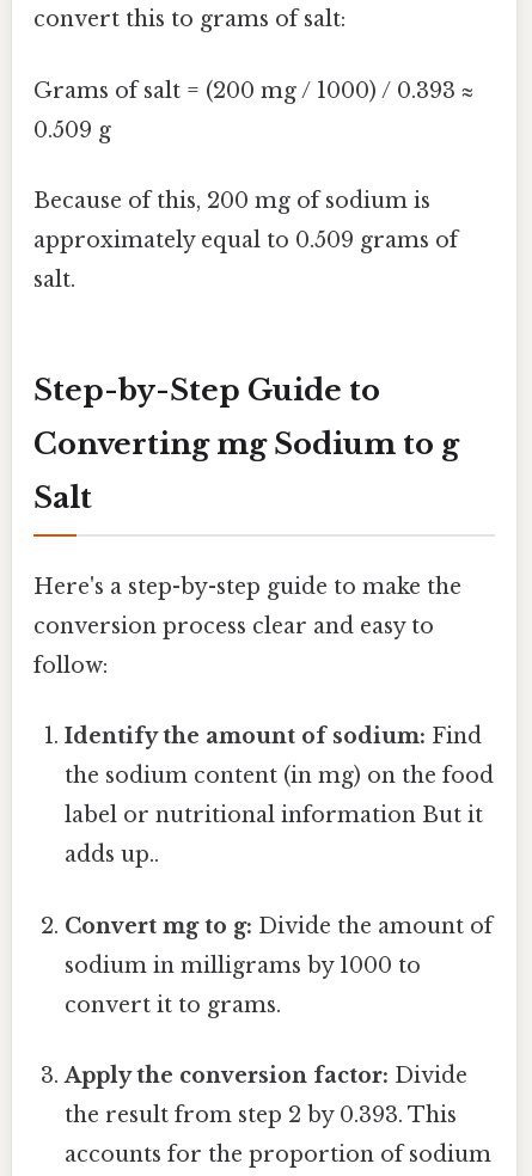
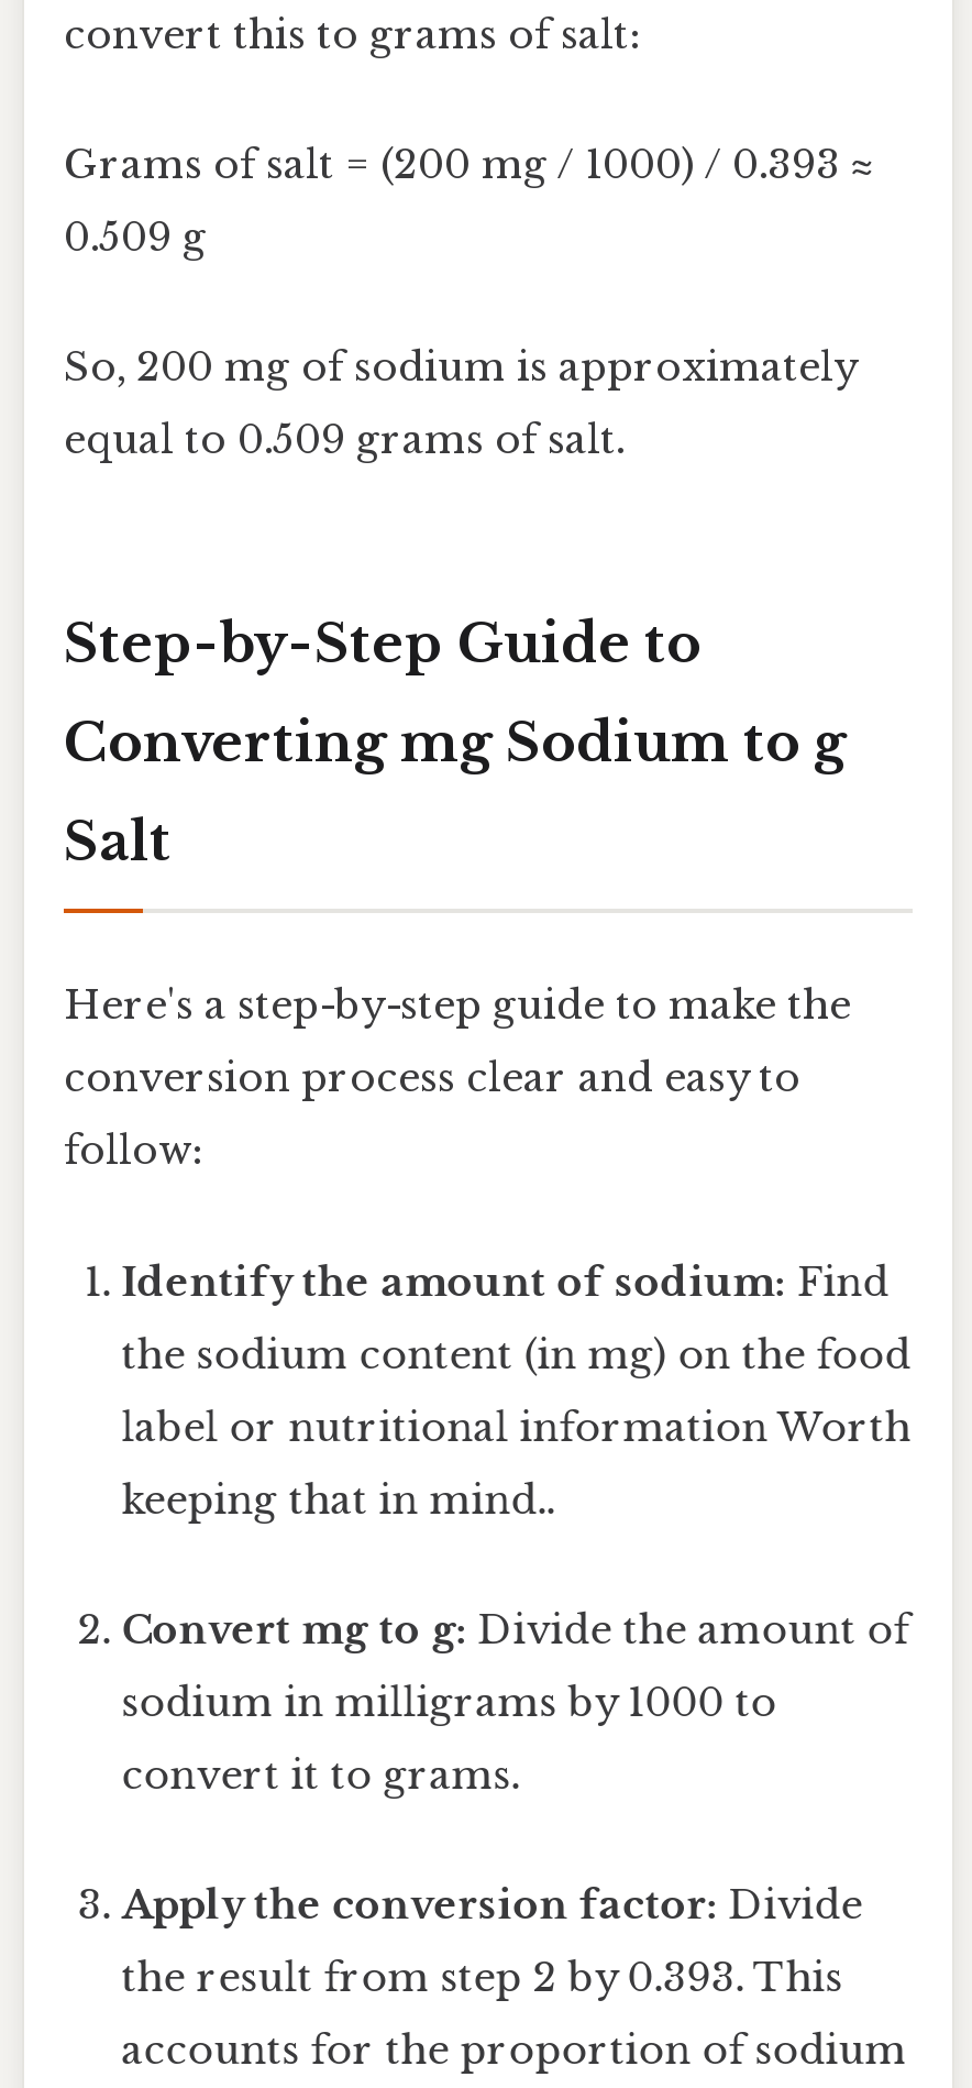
- Because of this, 200 mg of sodium is
- approximately equal to 0.509 grams of
- salt.
+ So, 200 mg of sodium is approximately
+ equal to 0.509 grams of salt.

- label or nutritional information But it
+ label or nutritional information Worth

- adds up..
+ keeping that in mind..
